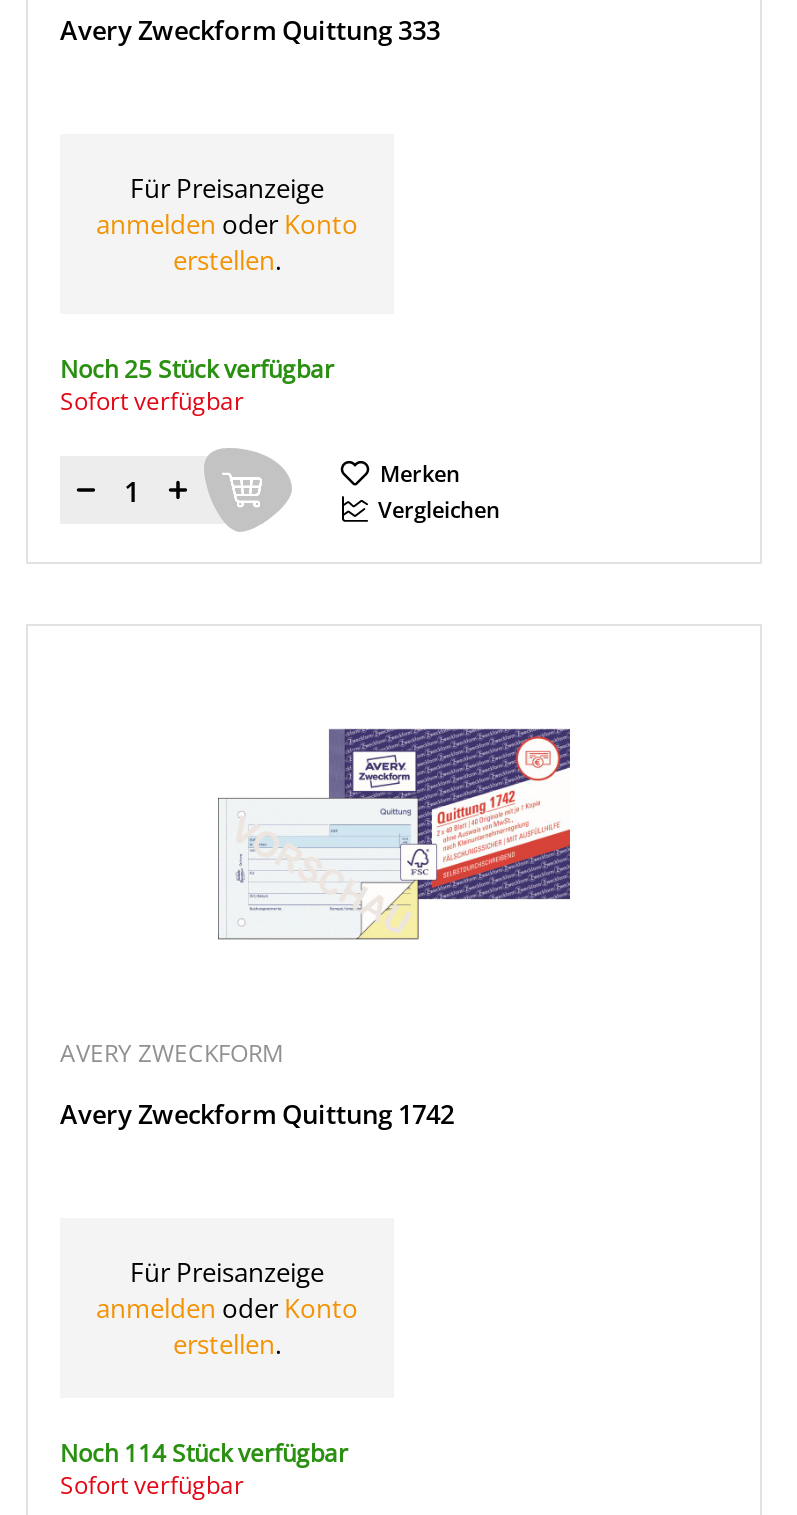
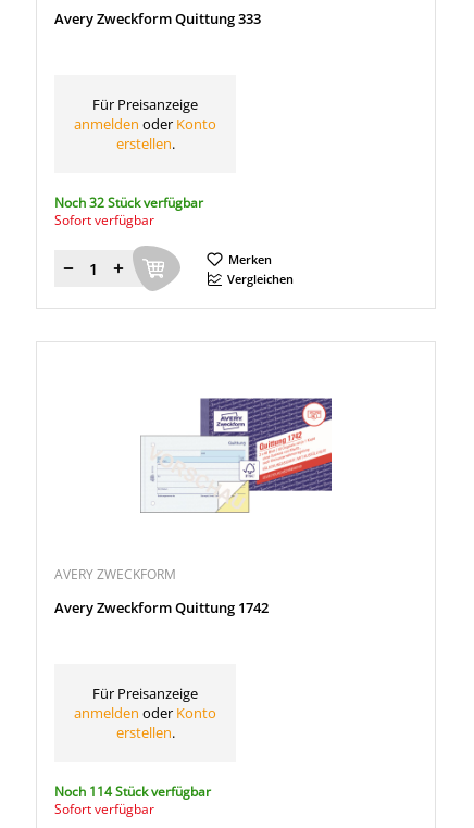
- Noch 25 Stück verfügbar
+ Noch 32 Stück verfügbar
